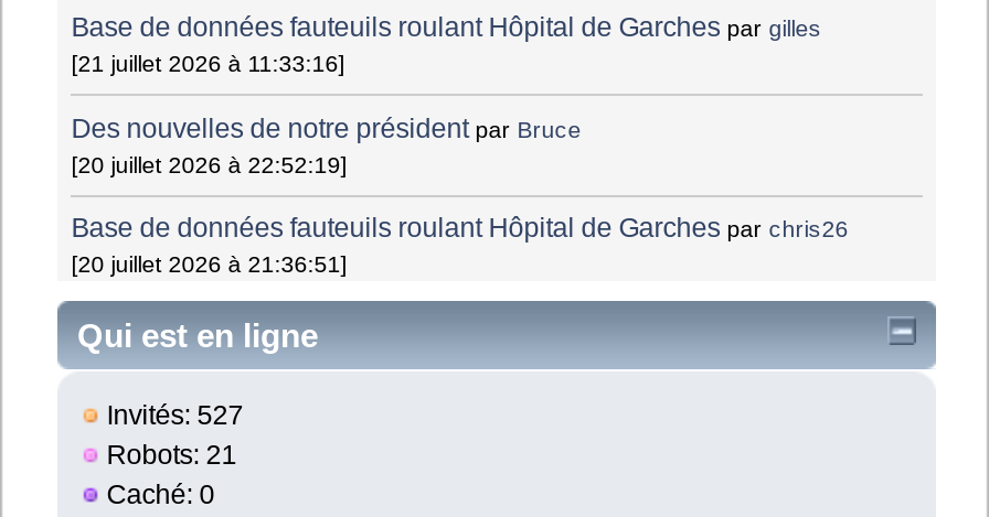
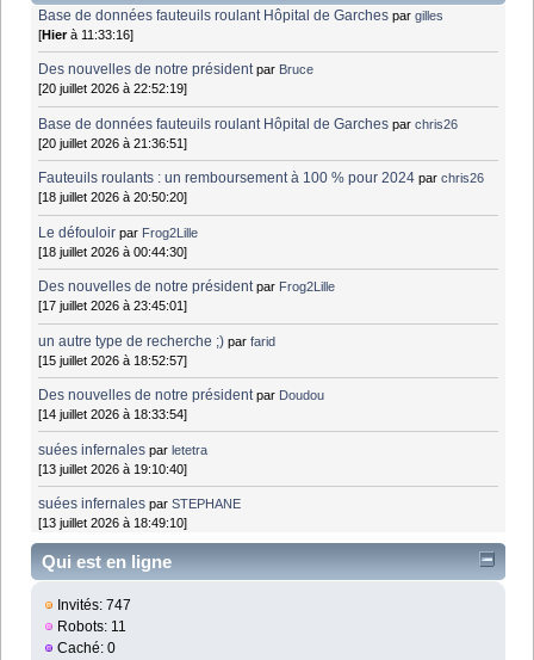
- [21 juillet 2026 à 11:33:16]
+ [Hier à 11:33:16]

+ Fauteuils roulants : un remboursement à 100 % pour 2024 par chris26
+ [18 juillet 2026 à 20:50:20]
+ Le défouloir par Frog2Lille
+ [18 juillet 2026 à 00:44:30]
+ Des nouvelles de notre président par Frog2Lille
+ [17 juillet 2026 à 23:45:01]
+ un autre type de recherche ;) par farid
+ [15 juillet 2026 à 18:52:57]
+ Des nouvelles de notre président par Doudou
+ [14 juillet 2026 à 18:33:54]
+ suées infernales par letetra
+ [13 juillet 2026 à 19:10:40]
+ suées infernales par STEPHANE
+ [13 juillet 2026 à 18:49:10]

- Invités: 527
+ Invités: 747

- Robots: 21
+ Robots: 11
